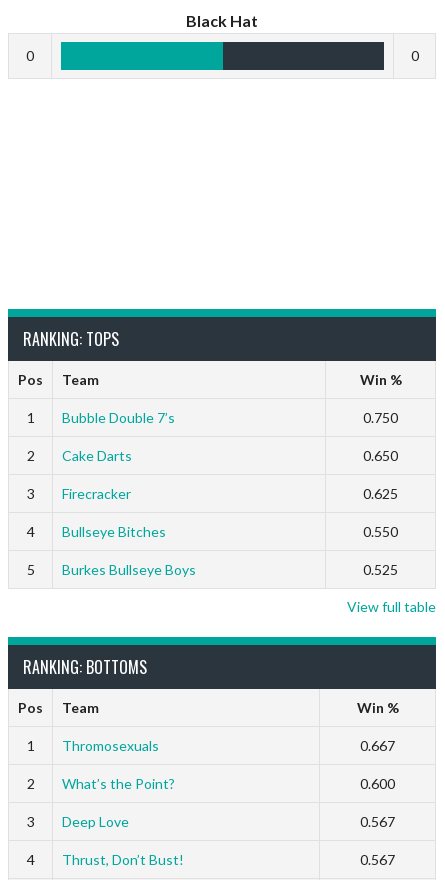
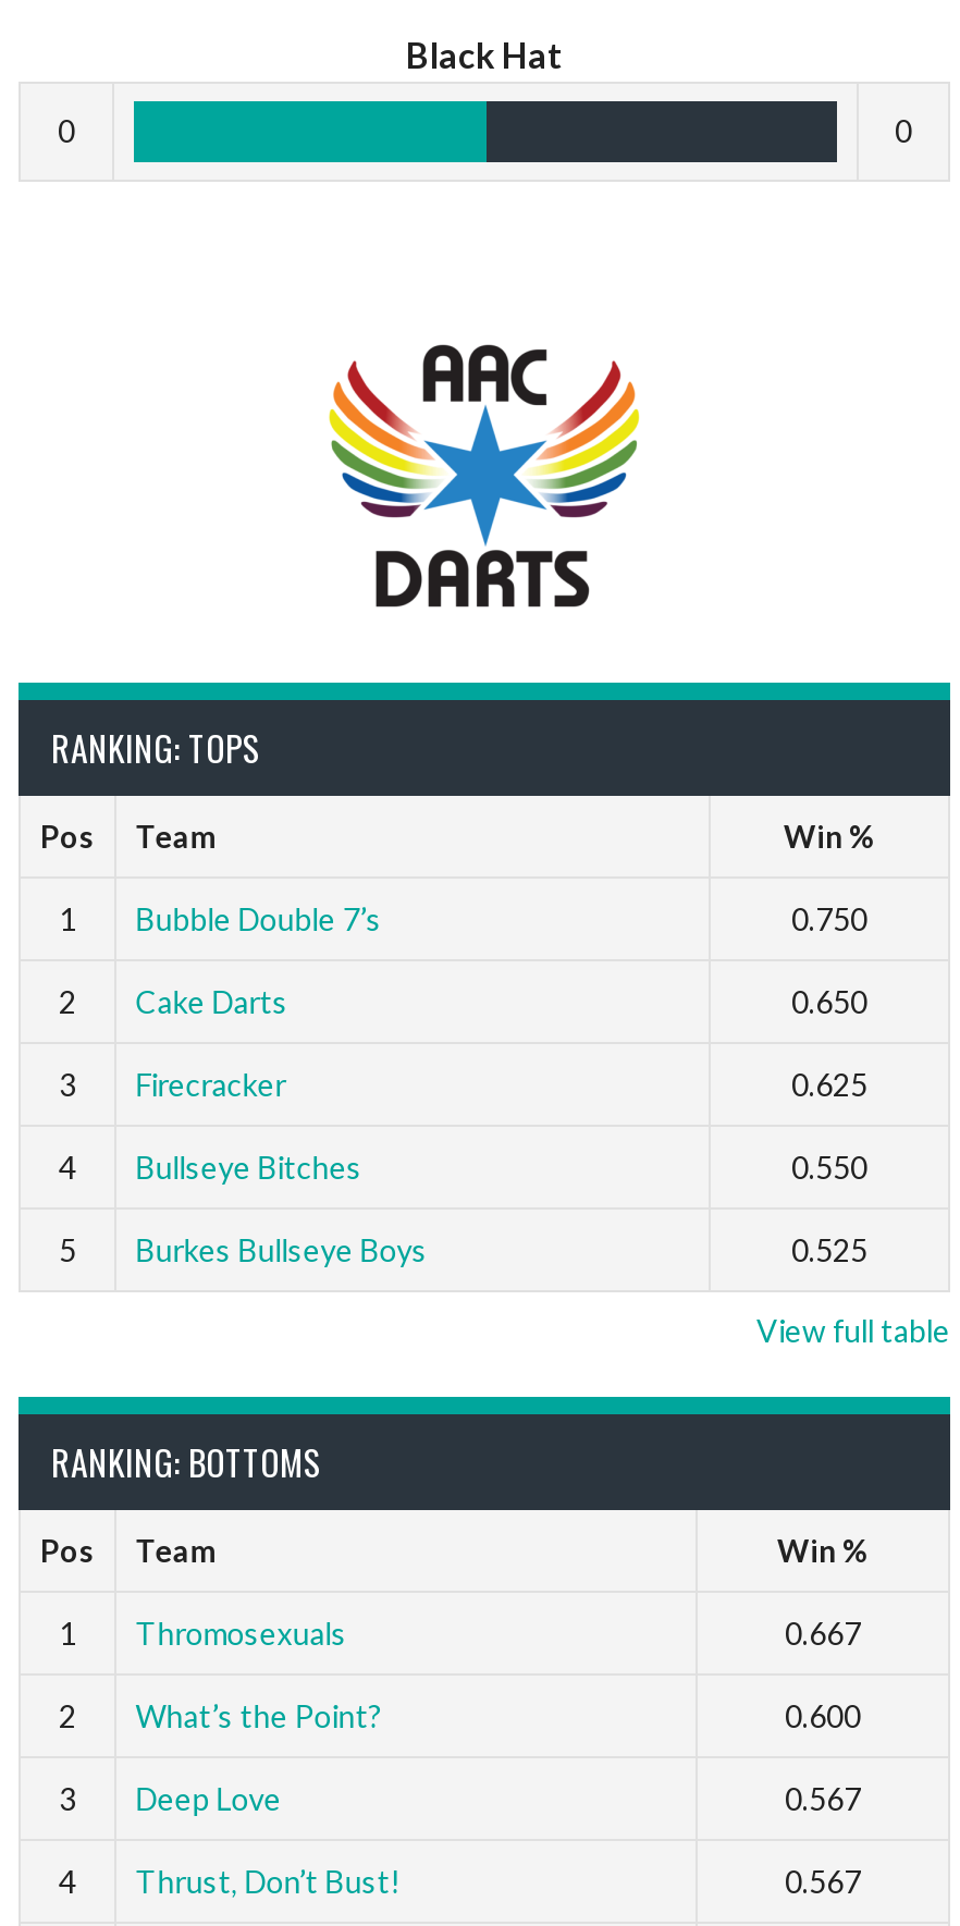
+ [image]
